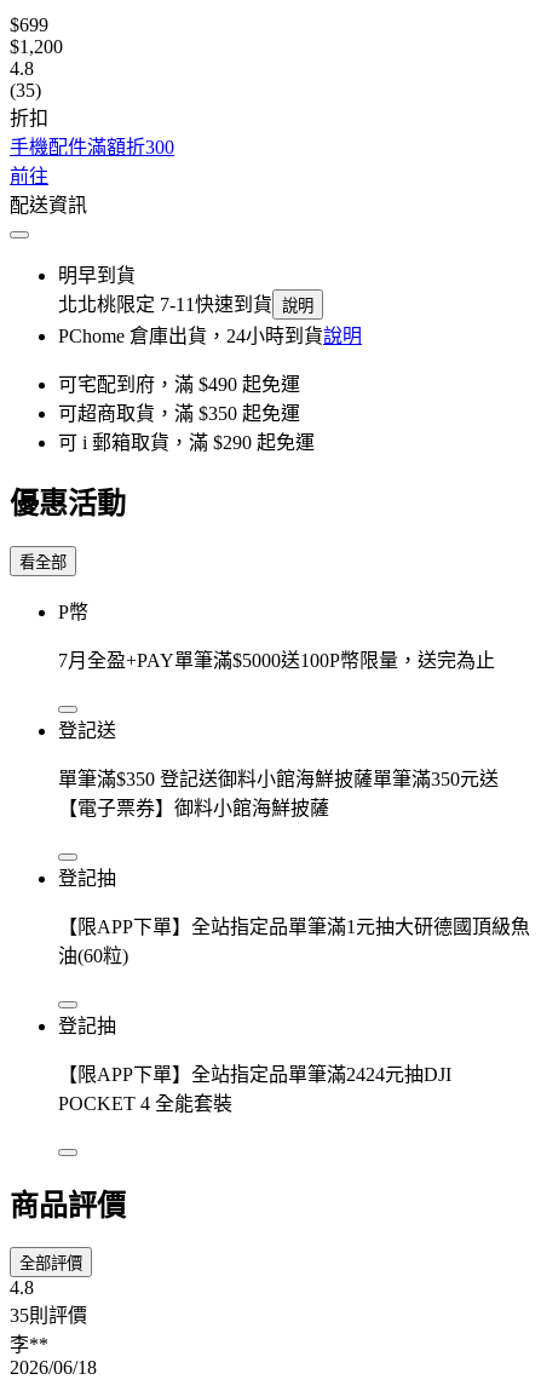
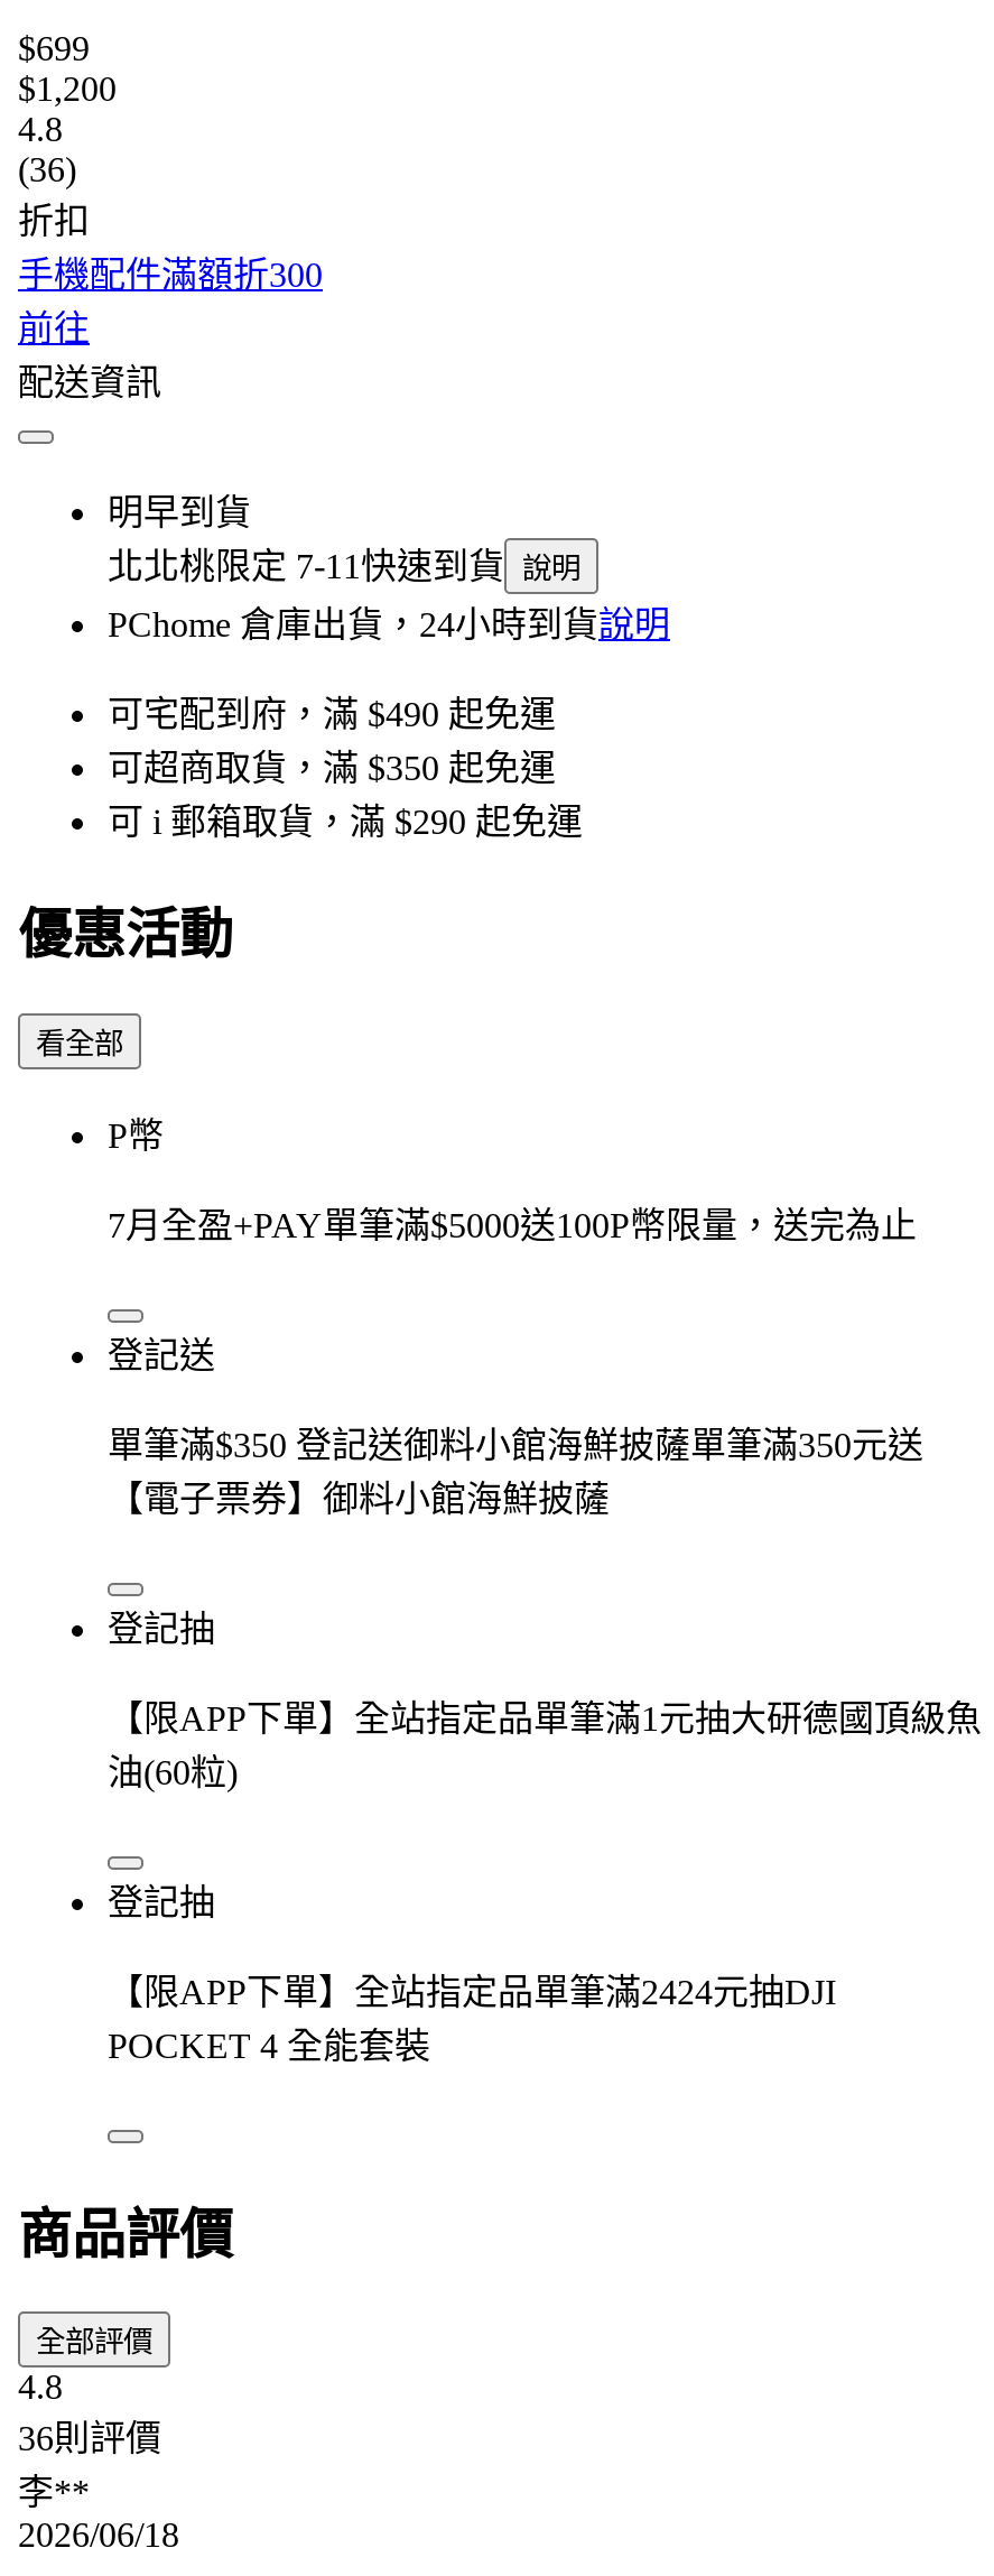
- (35)
+ (36)

- 35則評價
+ 36則評價
